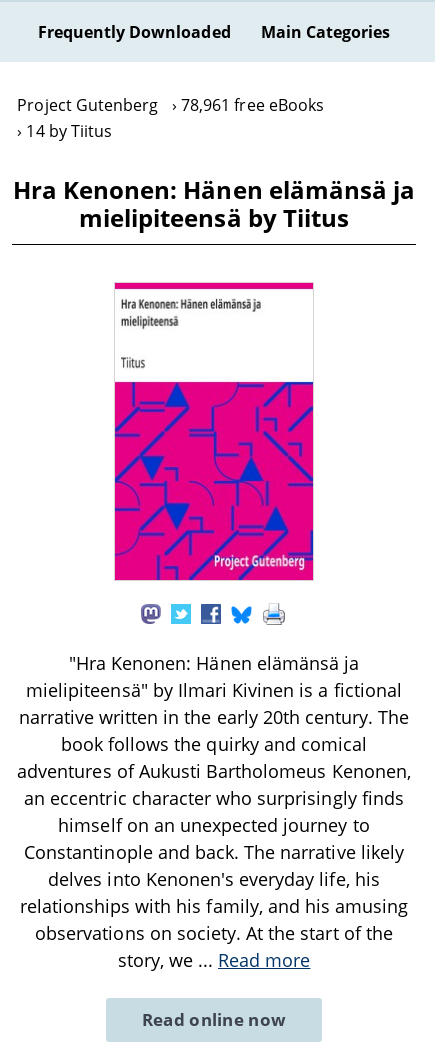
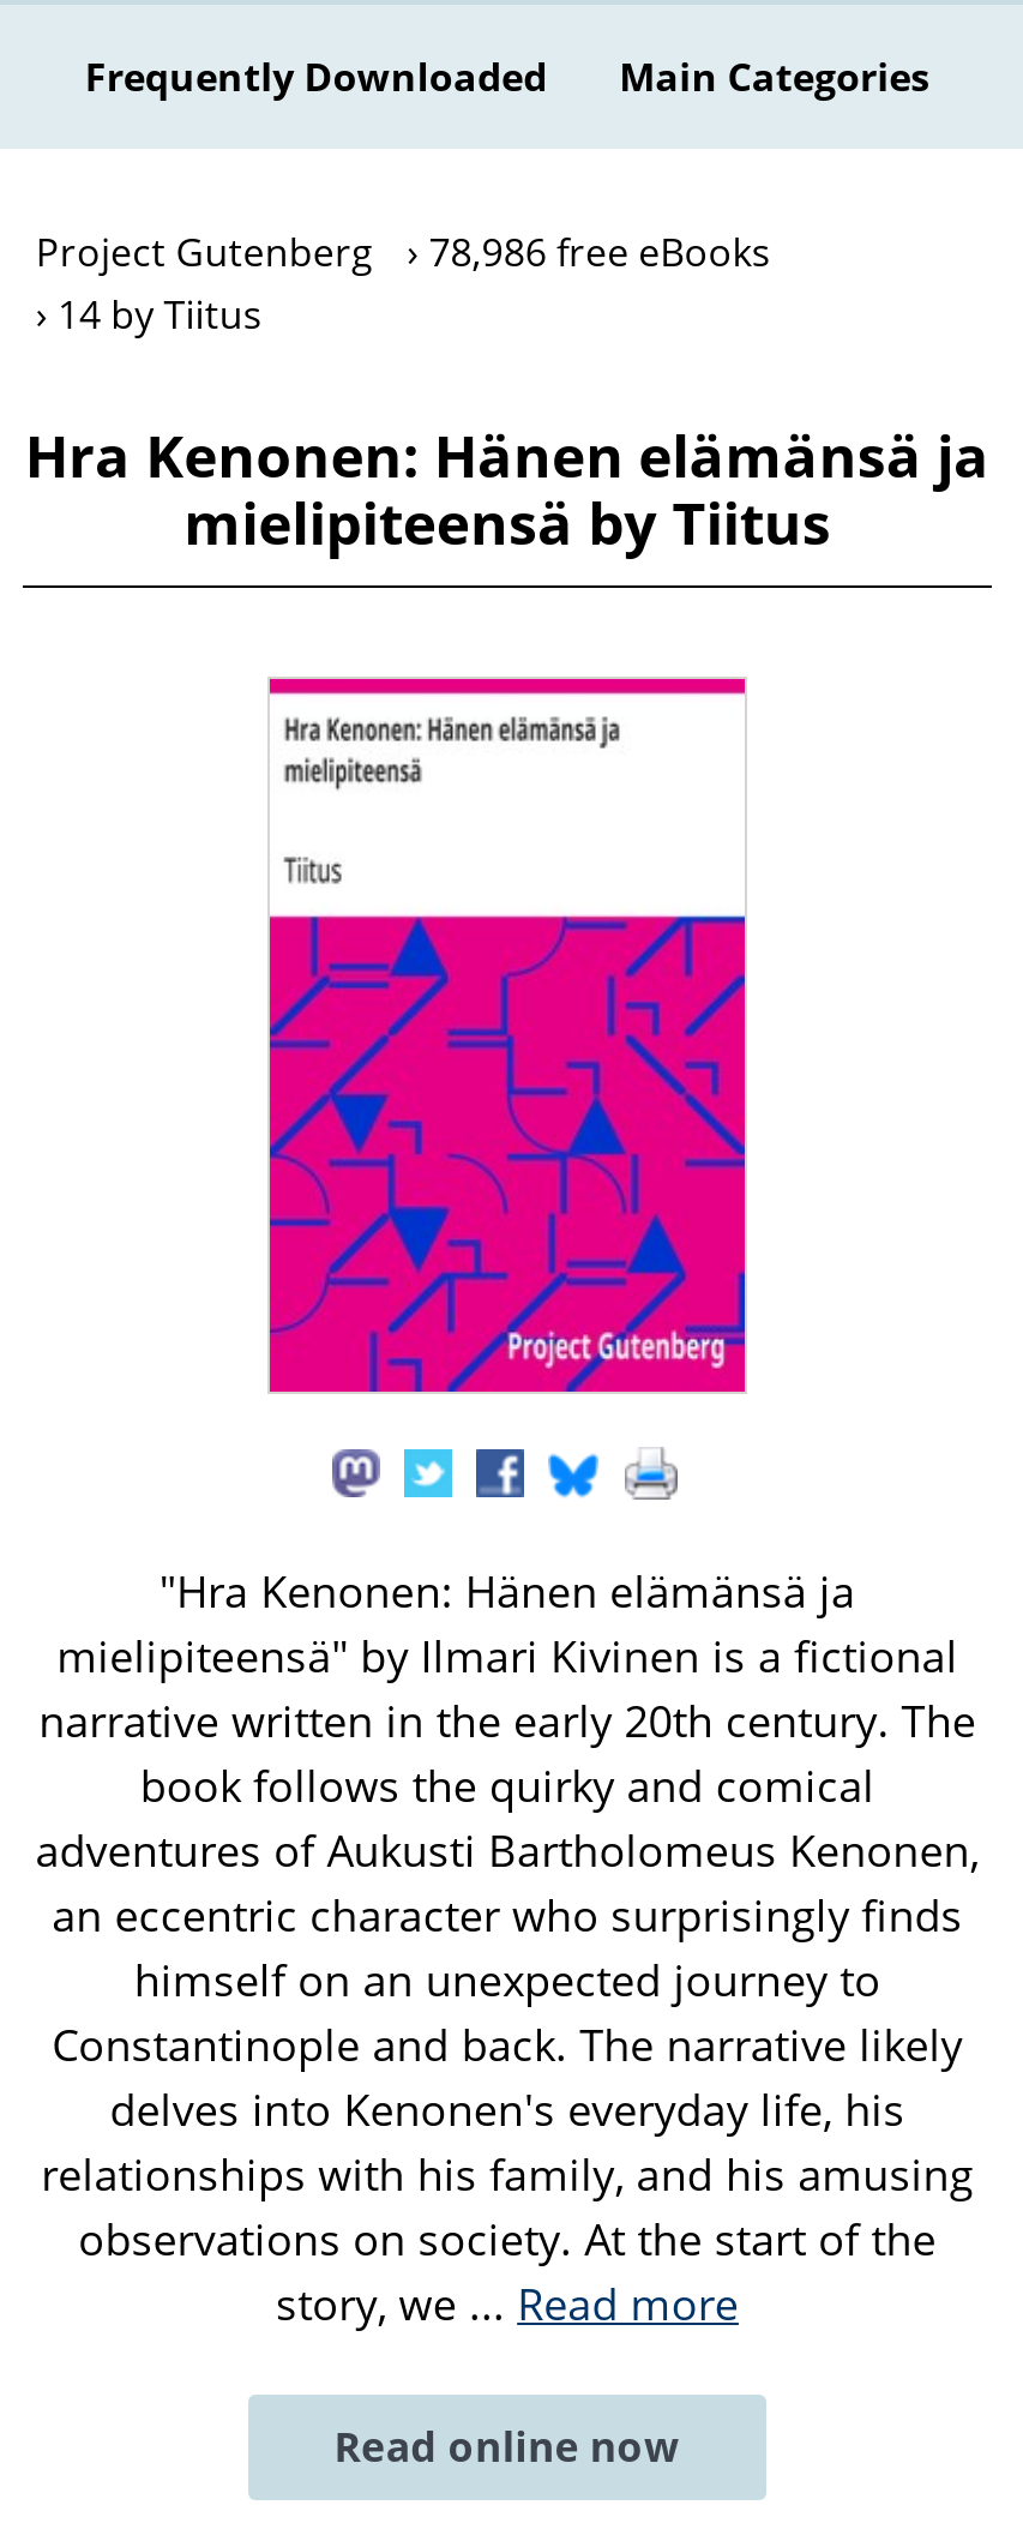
- Project Gutenberg 78,961 free eBooks
+ Project Gutenberg 78,986 free eBooks
